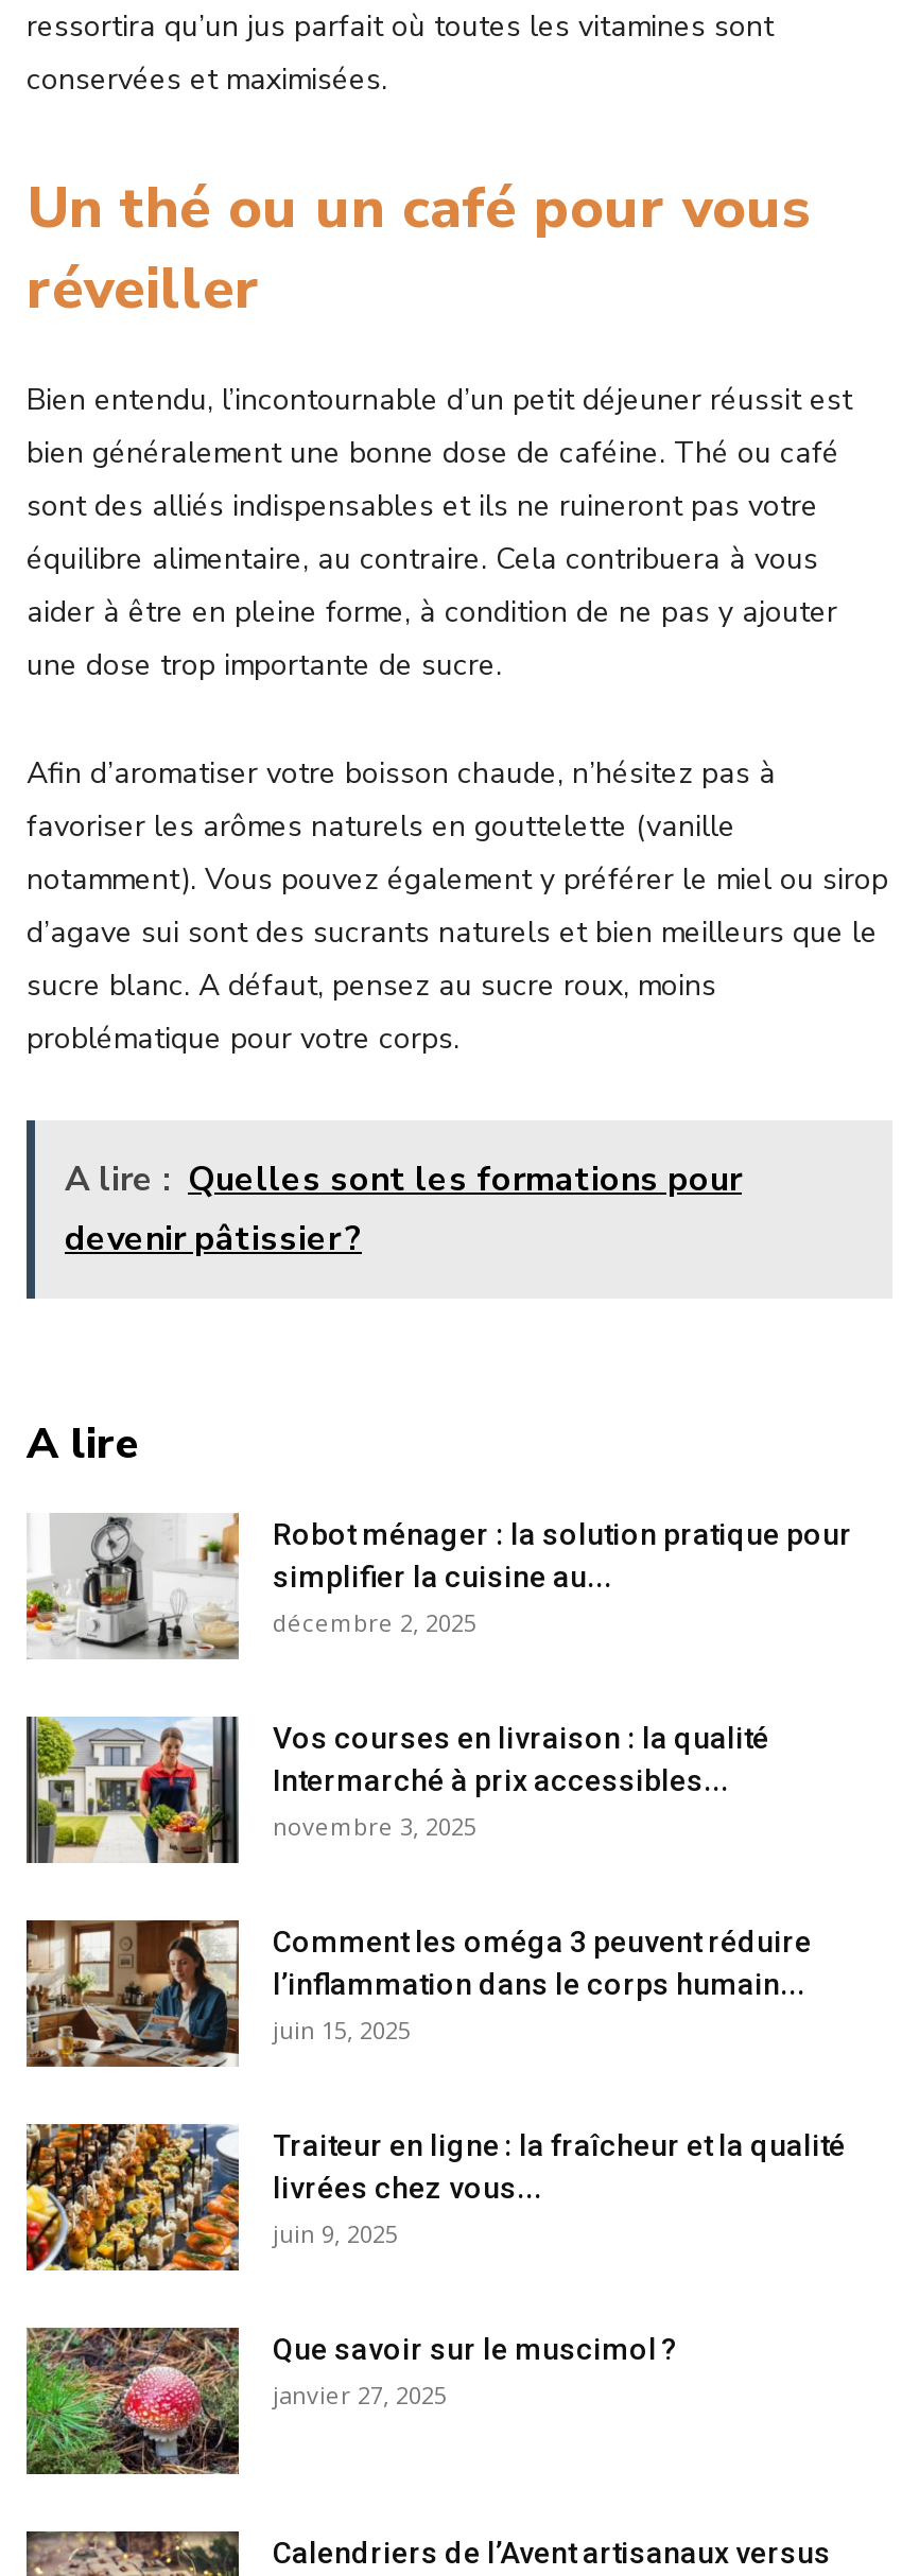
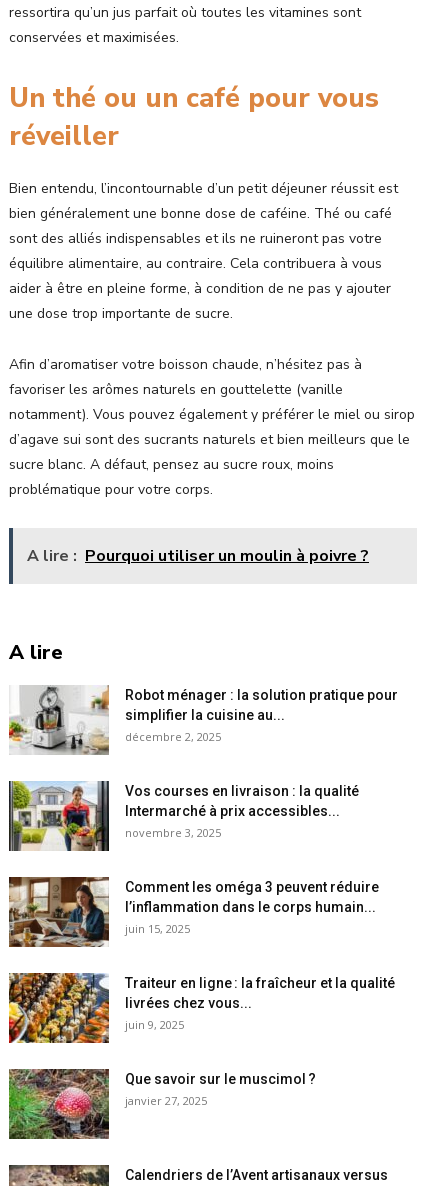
- A lire : Quelles sont les formations pour
- devenir pâtissier ?
+ A lire : Pourquoi utiliser un moulin à poivre ?
